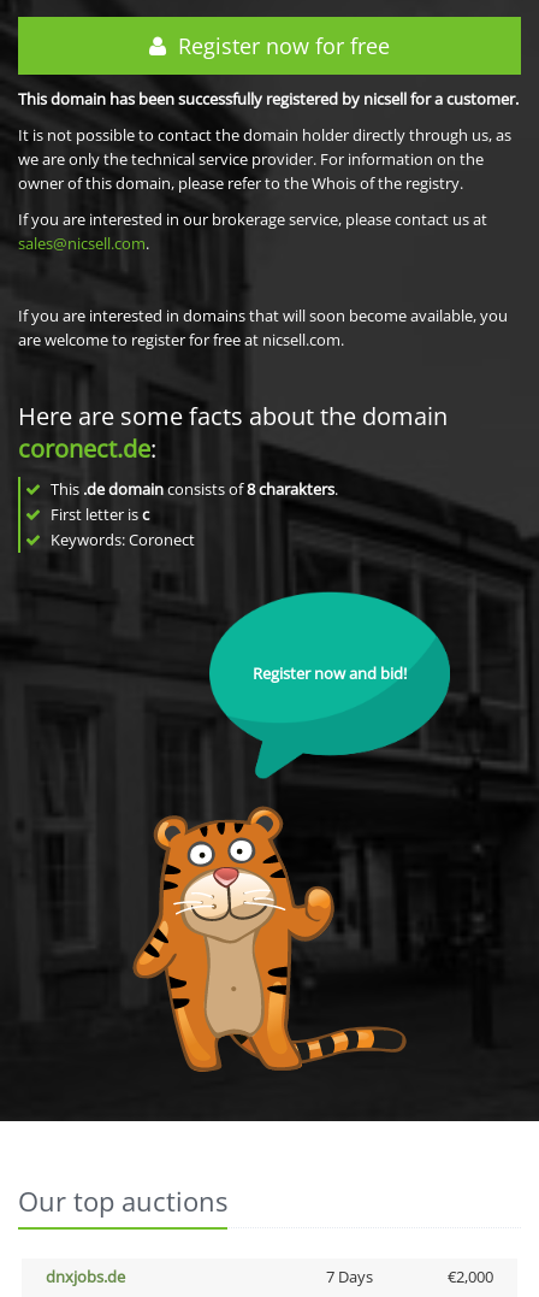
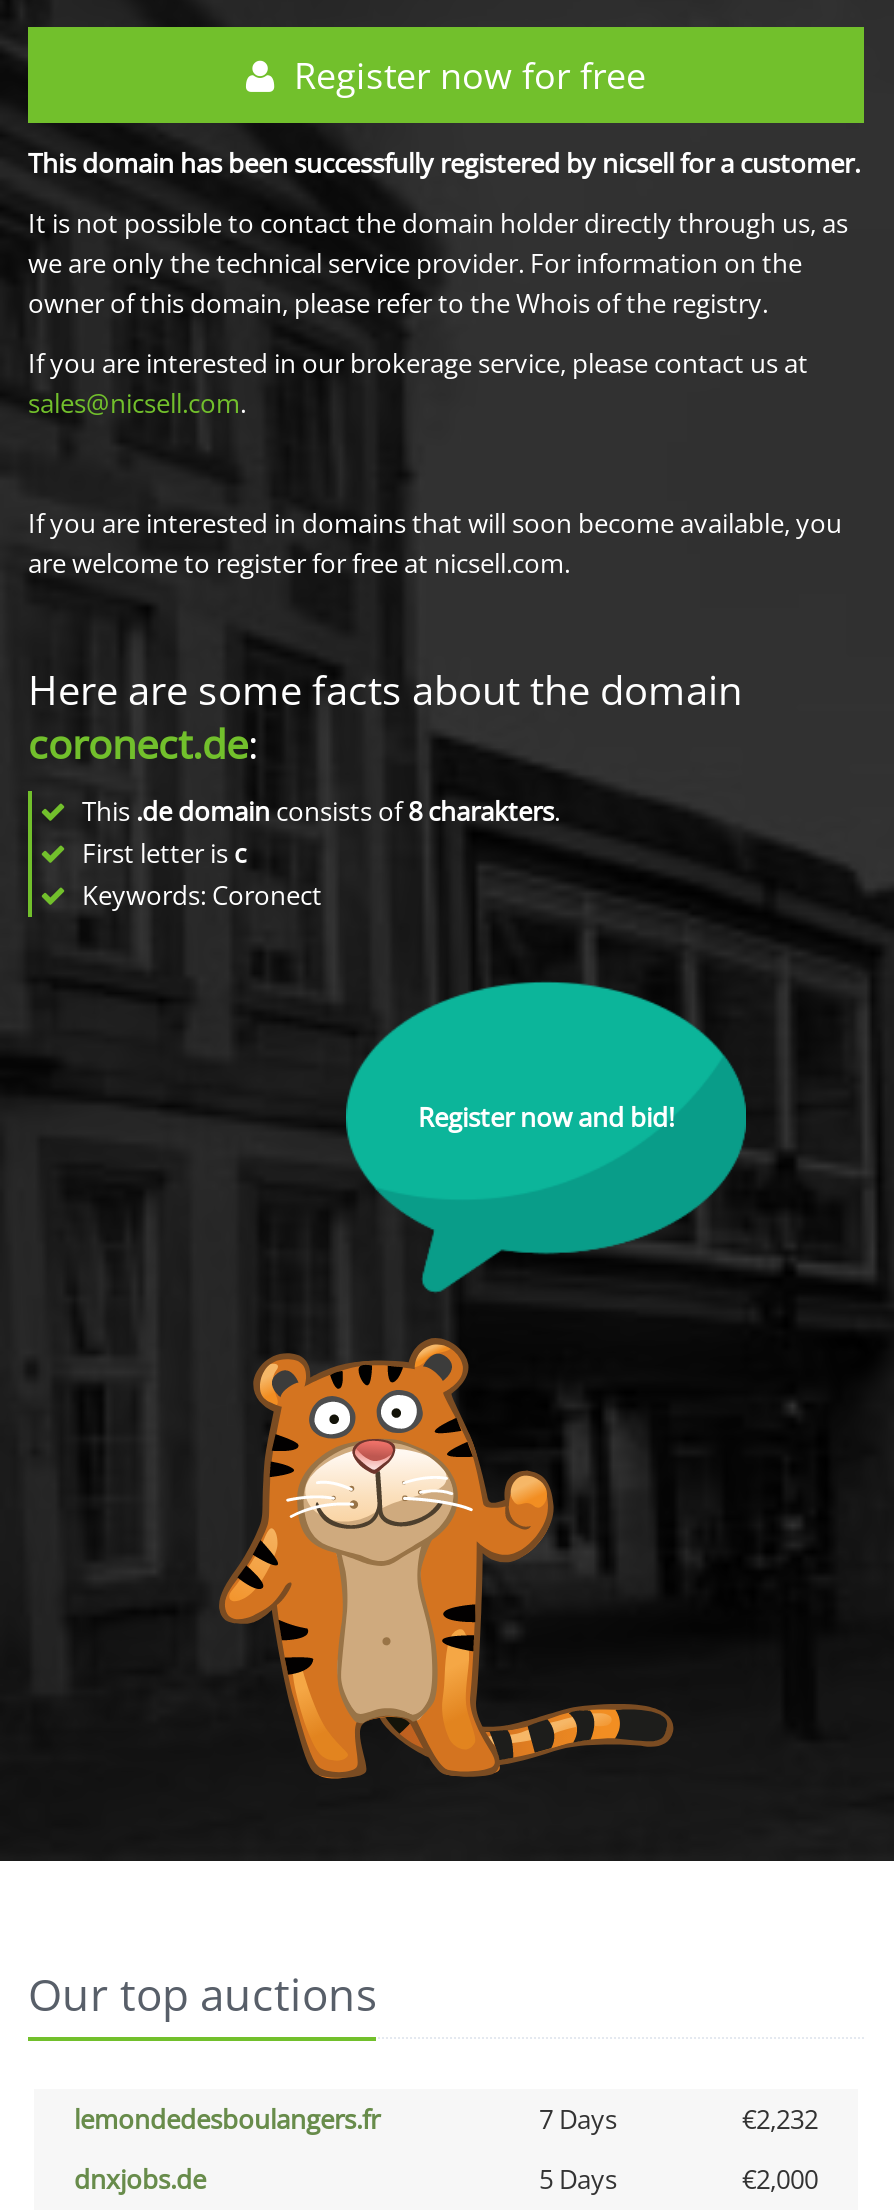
+ lemondedesboulangers.fr
+ 7 Days
+ €2,232

- 7 Days
+ 5 Days
